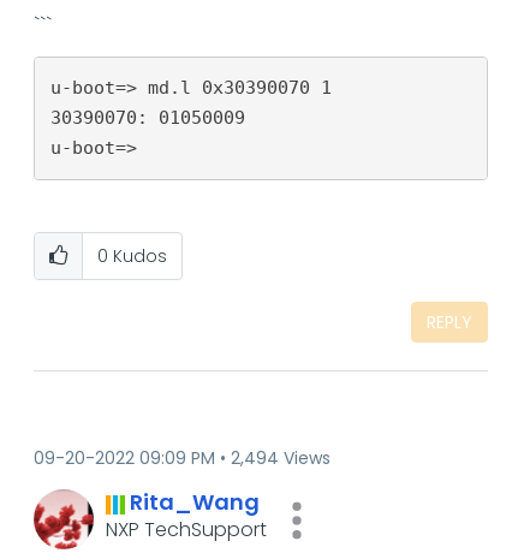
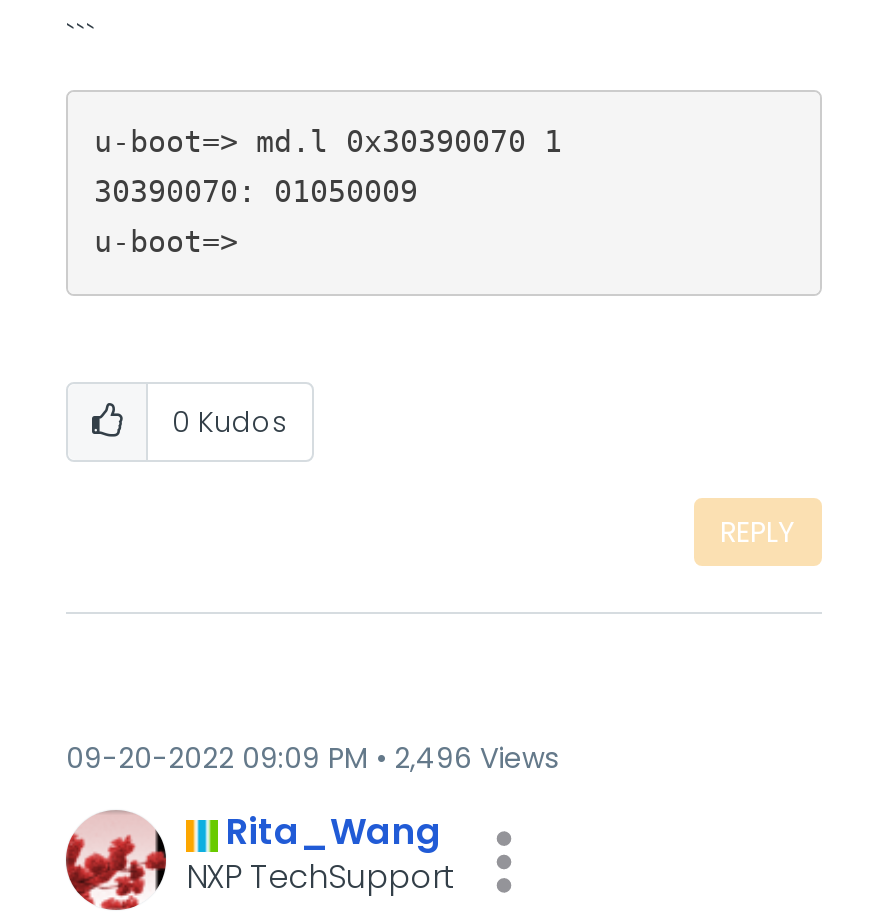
- 09-20-2022 09:09 PM 2,494 Views
+ 09-20-2022 09:09 PM 2,496 Views
